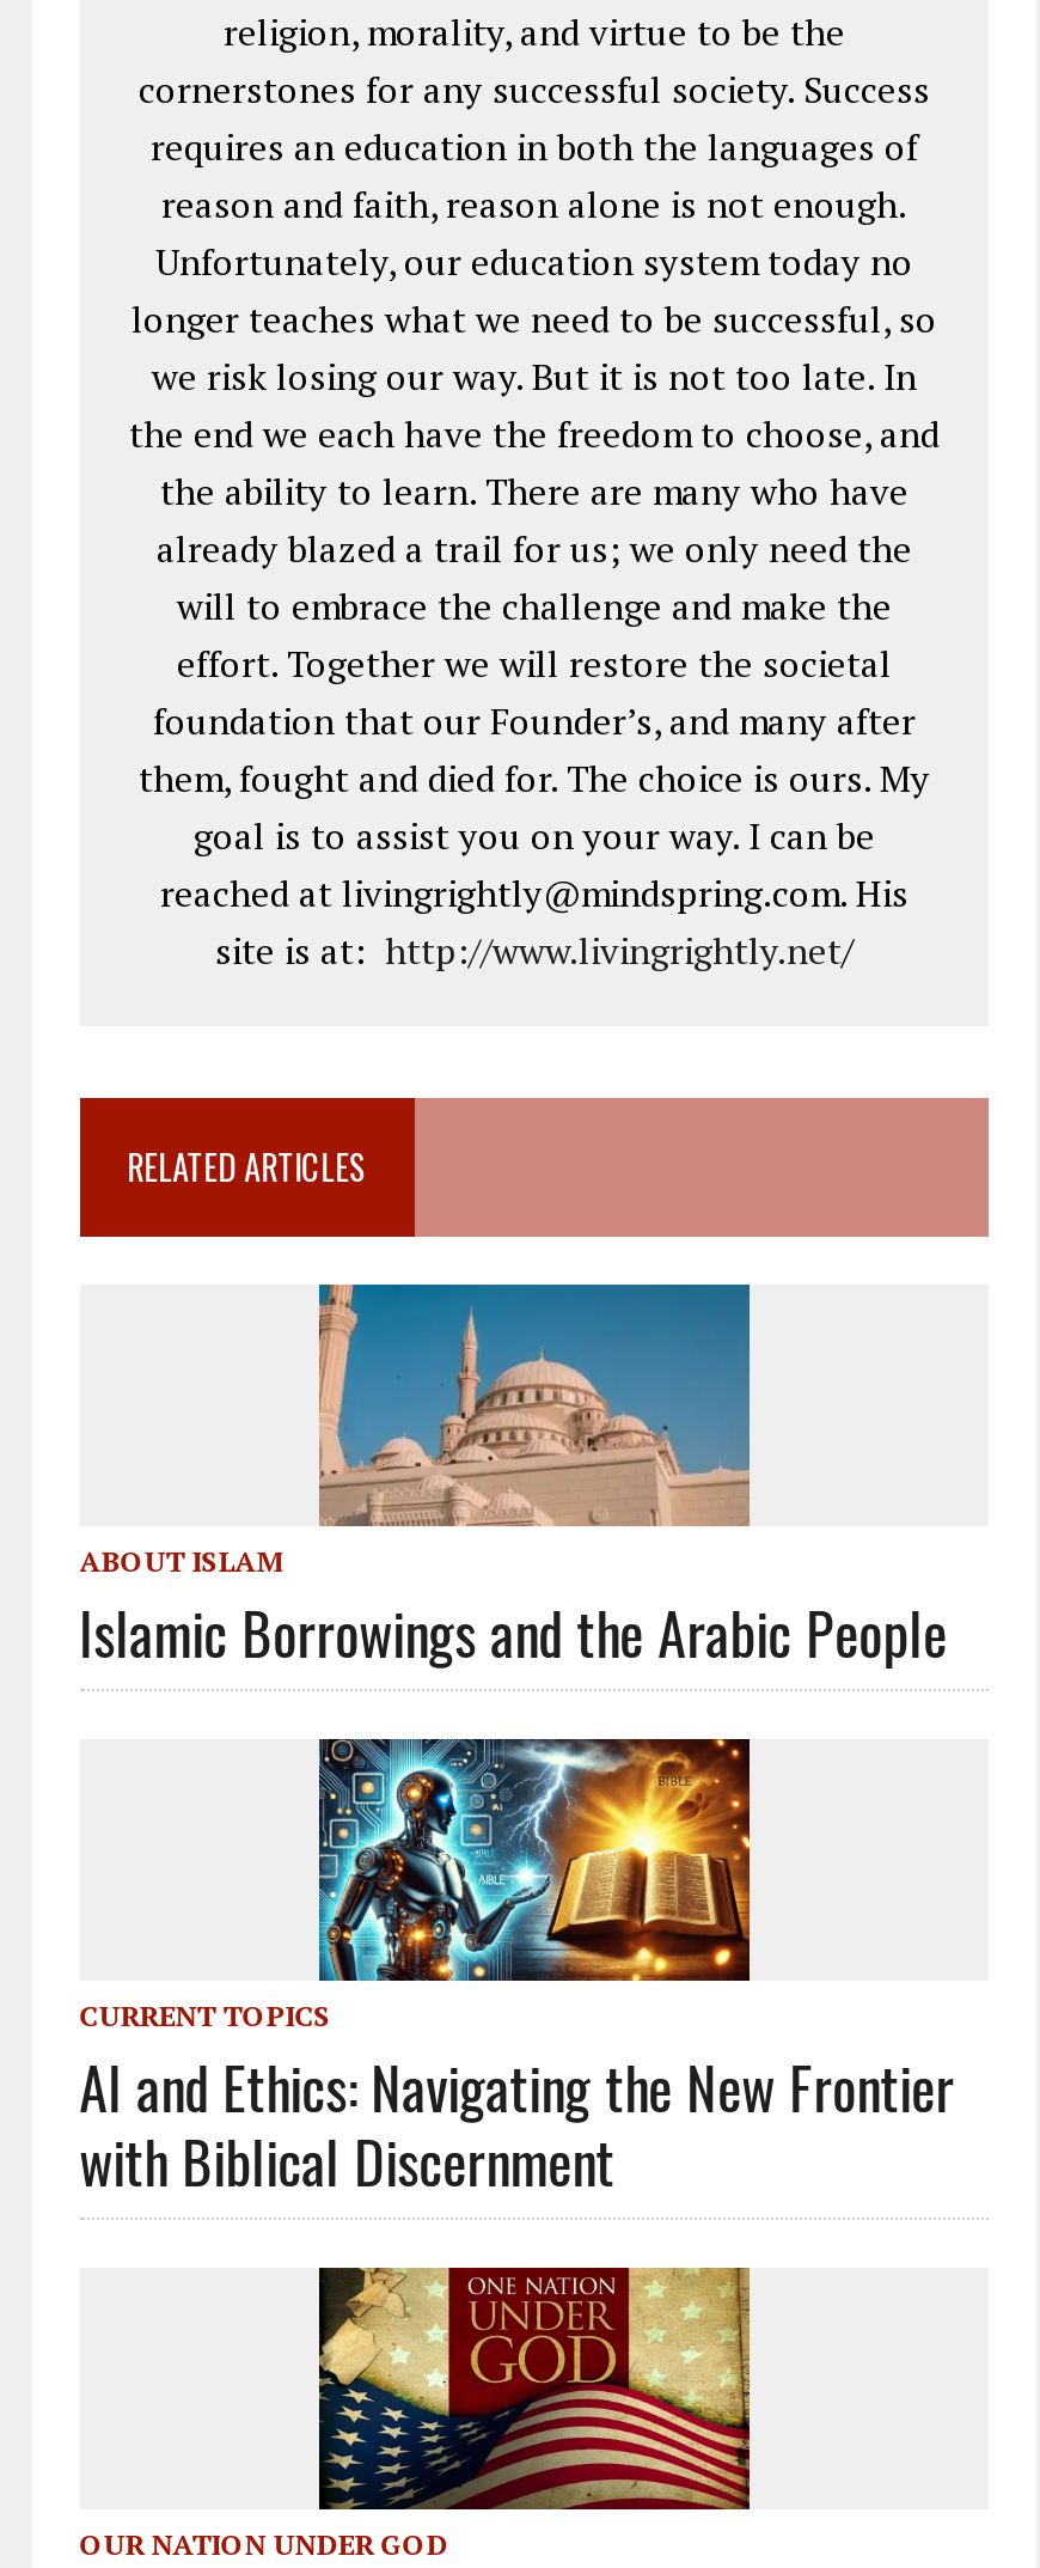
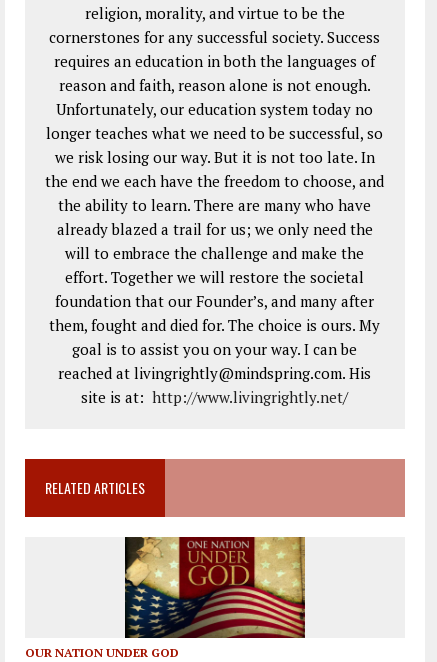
- [image]
- ABOUT ISLAM
- Islamic Borrowings and the Arabic People

- [image]
- CURRENT TOPICS
- AI and Ethics: Navigating the New Frontier
- with Biblical Discernment
